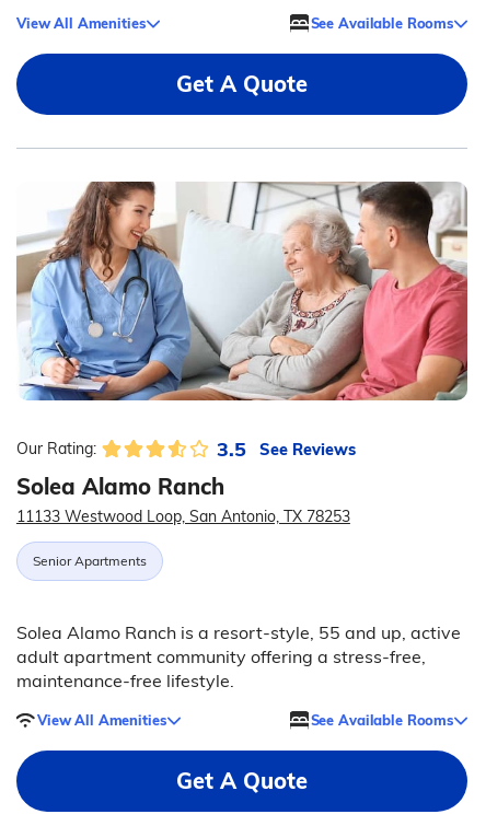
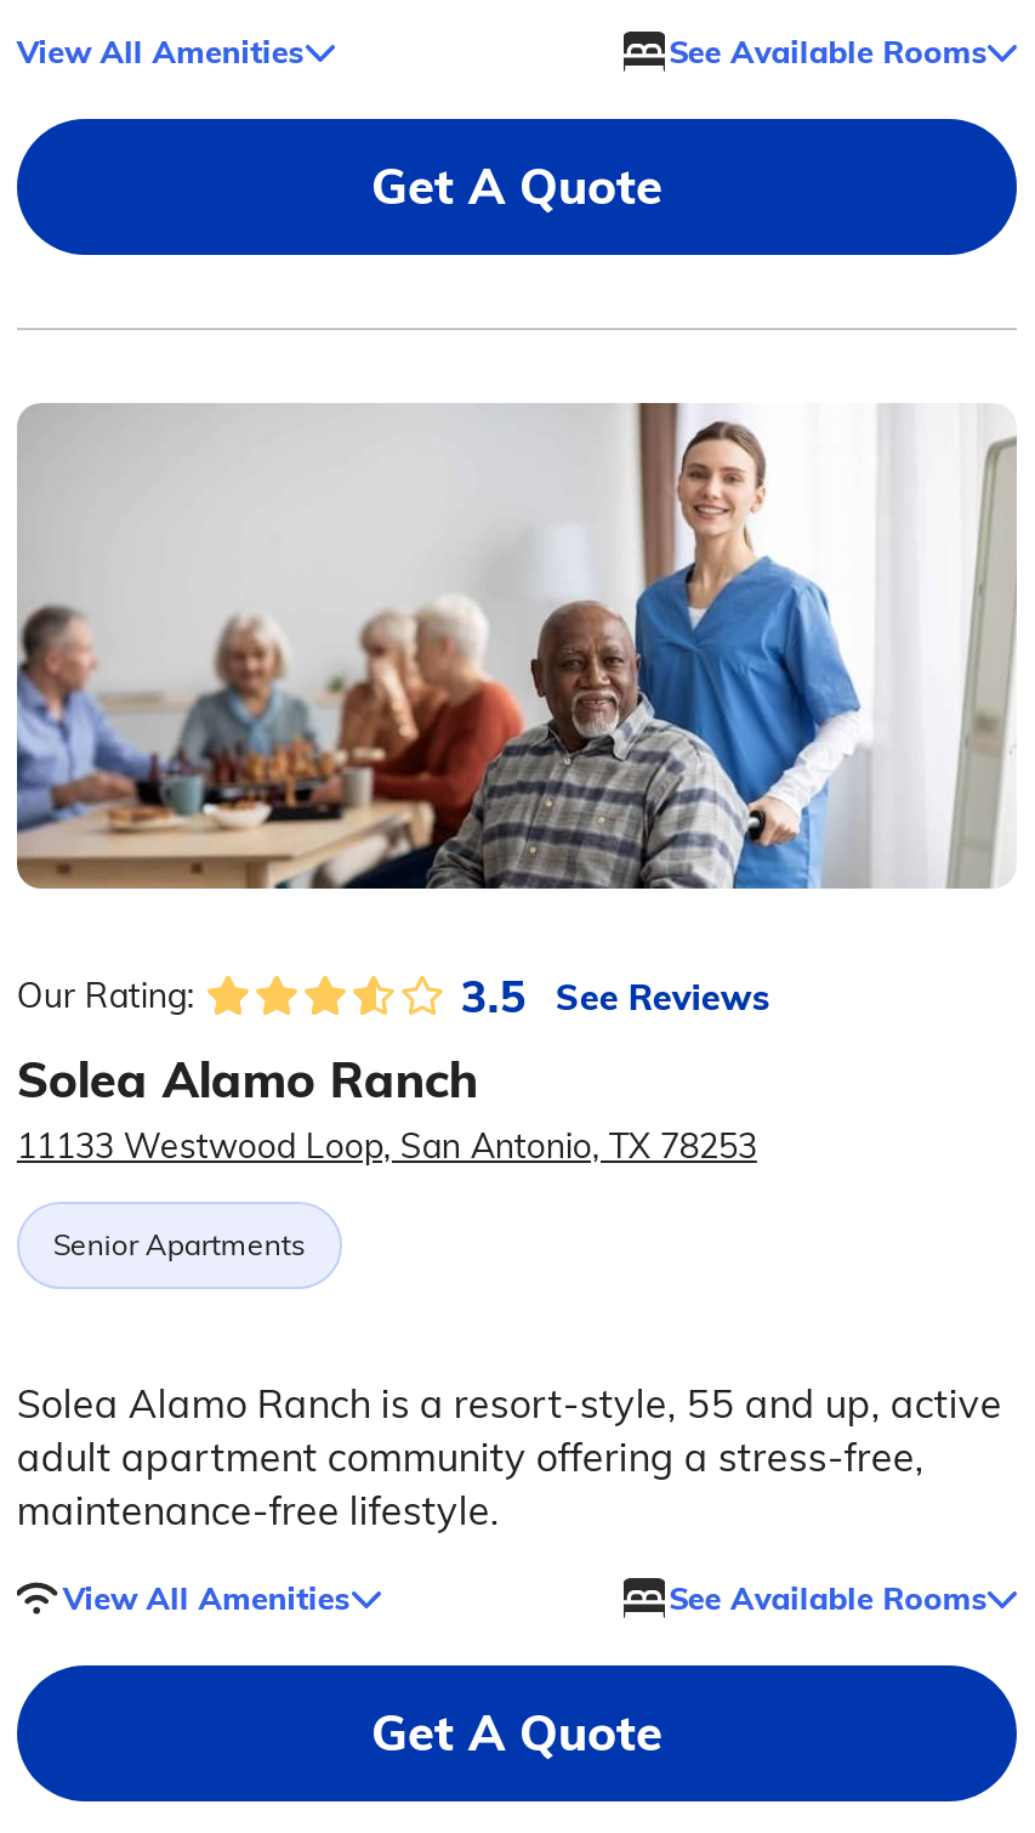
- [image]
+ [image]
